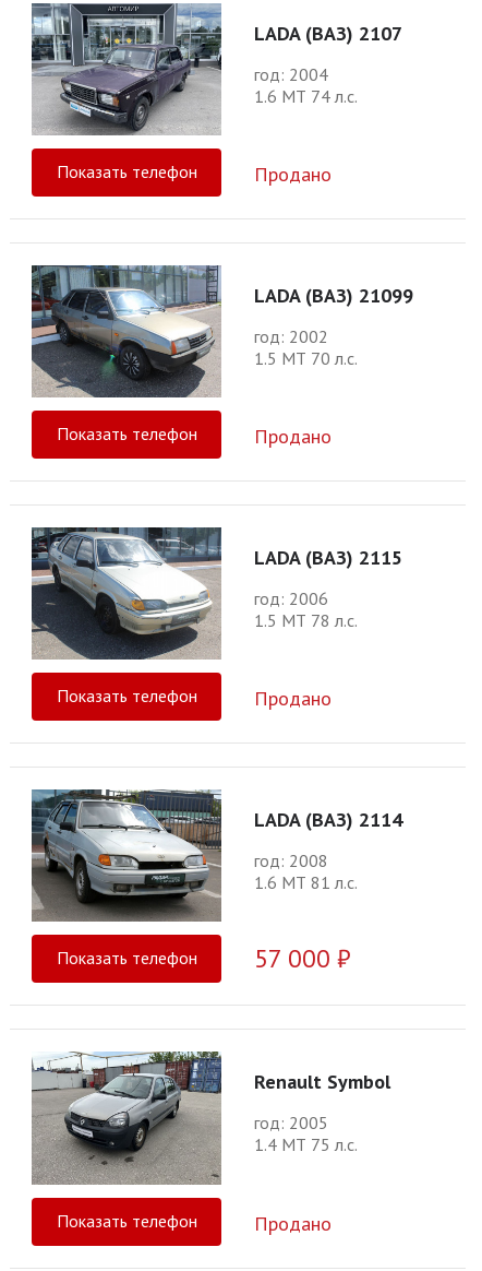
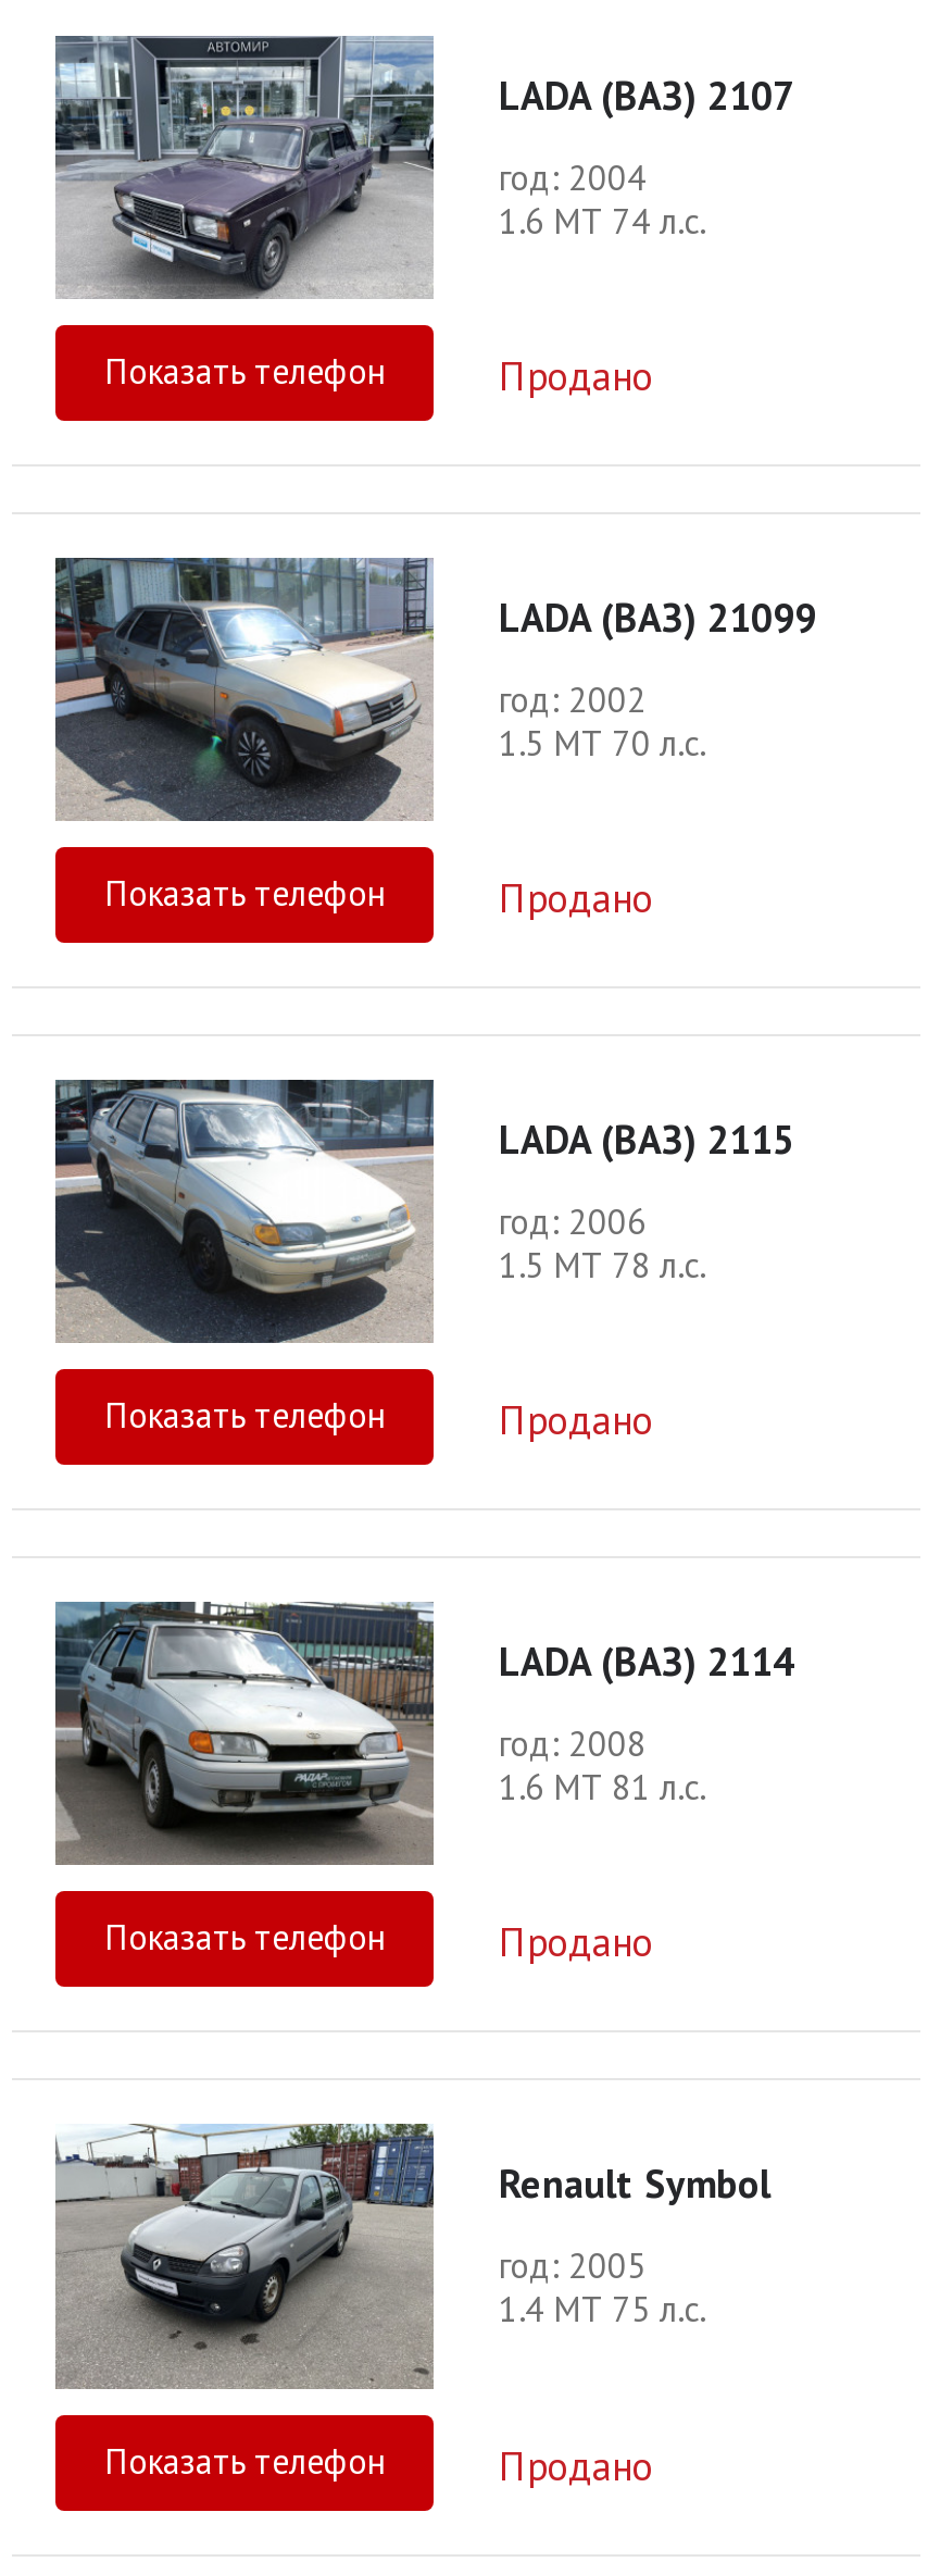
- 57 000 ₽
+ Продано
